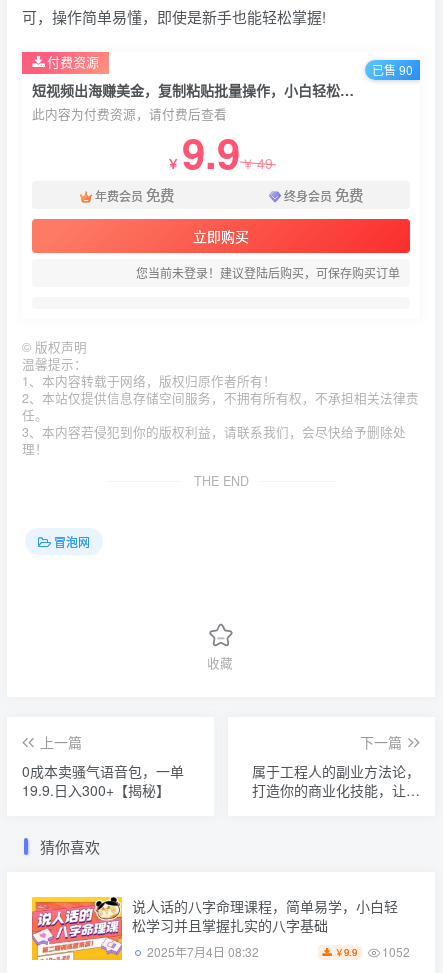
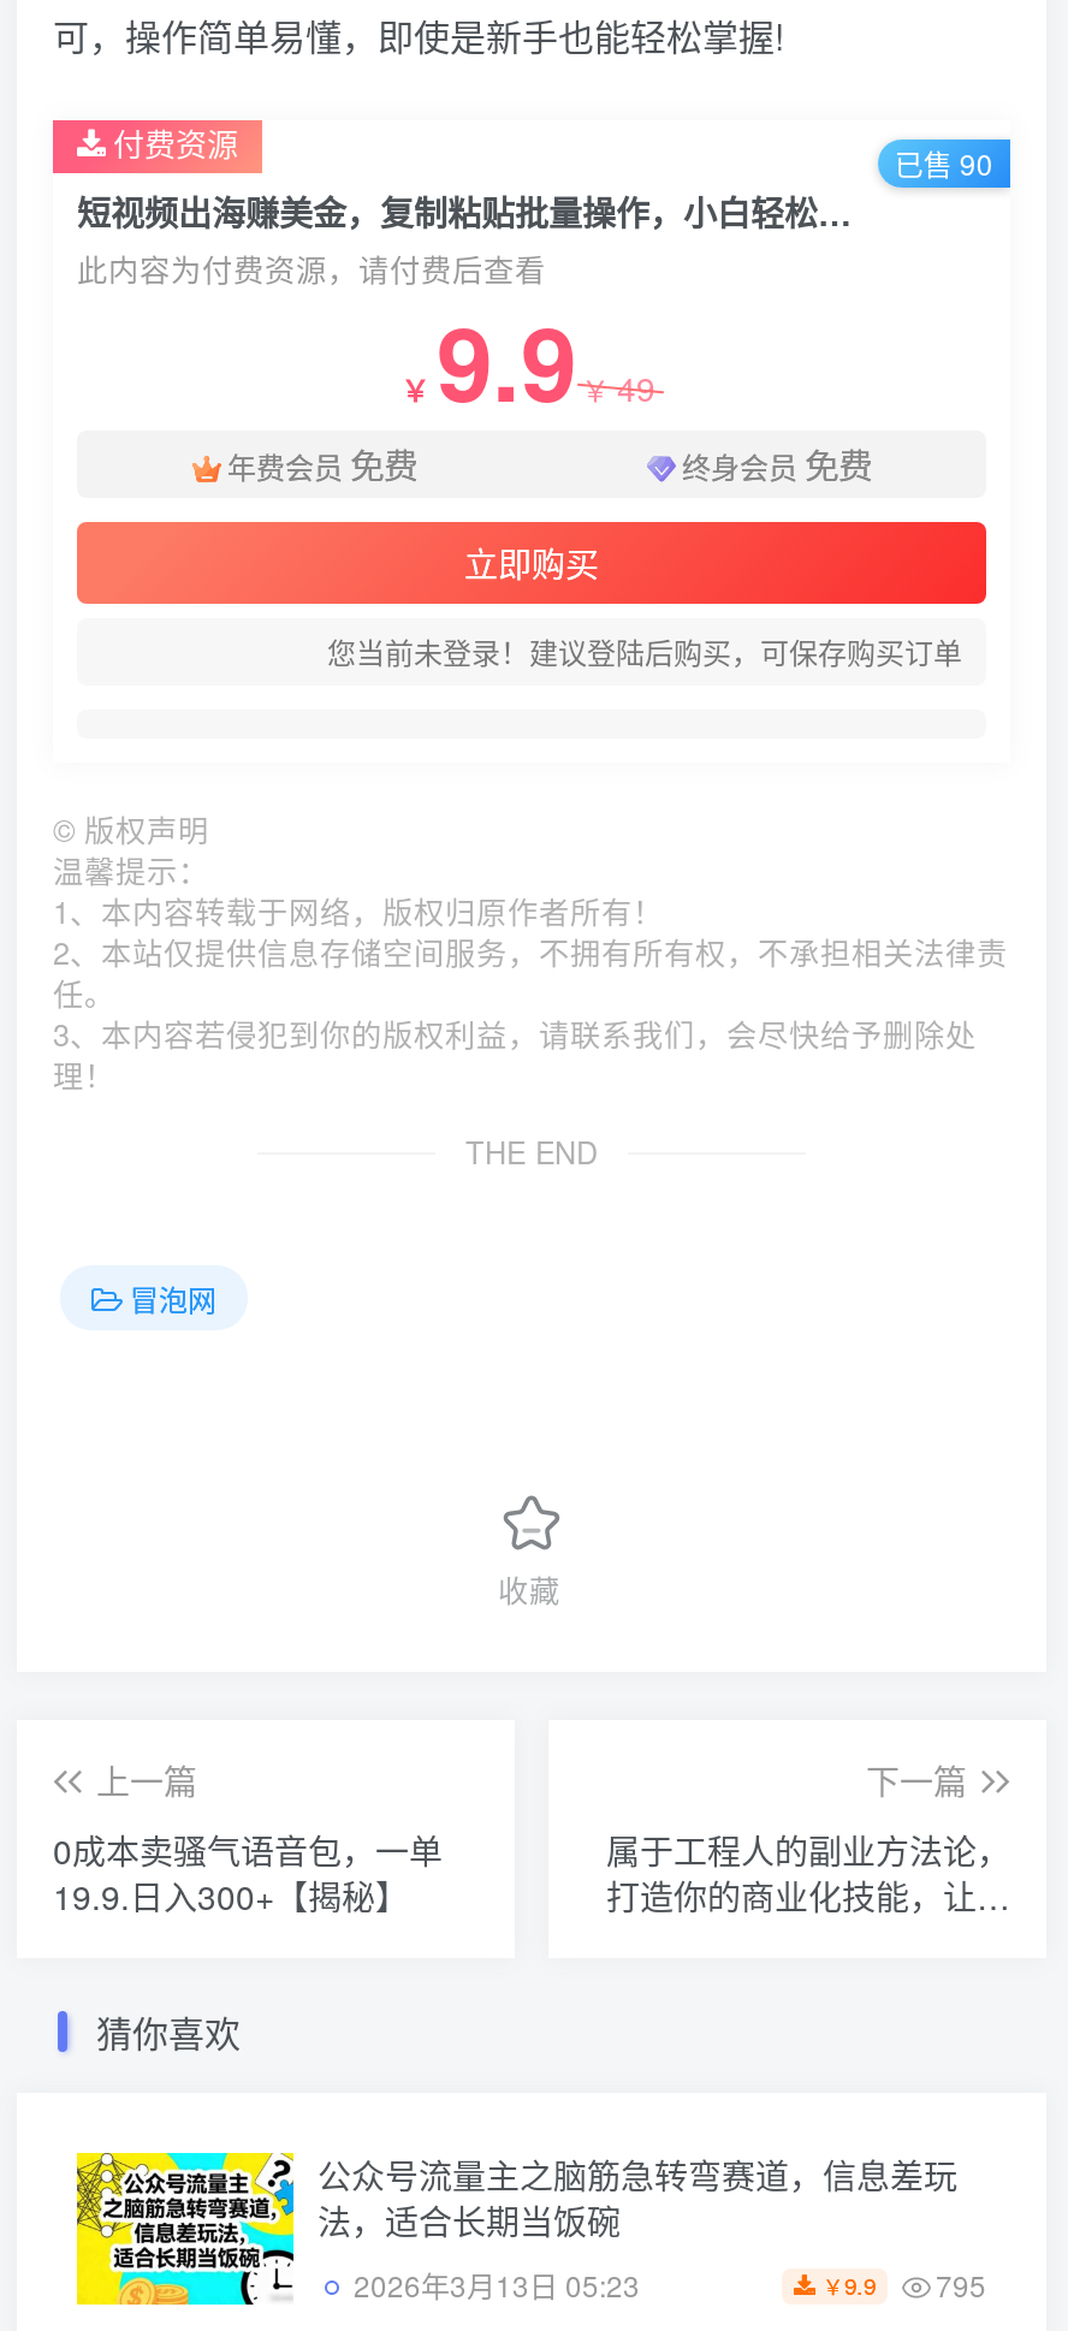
- [image]
- 说人话的八字命理课程，简单易学，小白轻
- 松学习并且掌握扎实的八字基础
- 2025年7月4日 08:32
+ [image]
+ 公众号流量主之脑筋急转弯赛道，信息差玩
+ 法，适合长期当饭碗
+ 2026年3月13日 05:23

- ￥9.9 1052
+ ￥9.9 795
